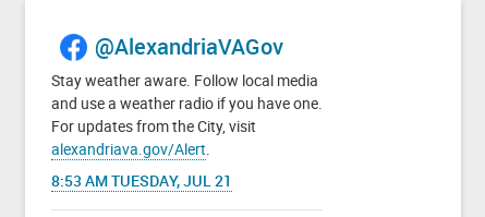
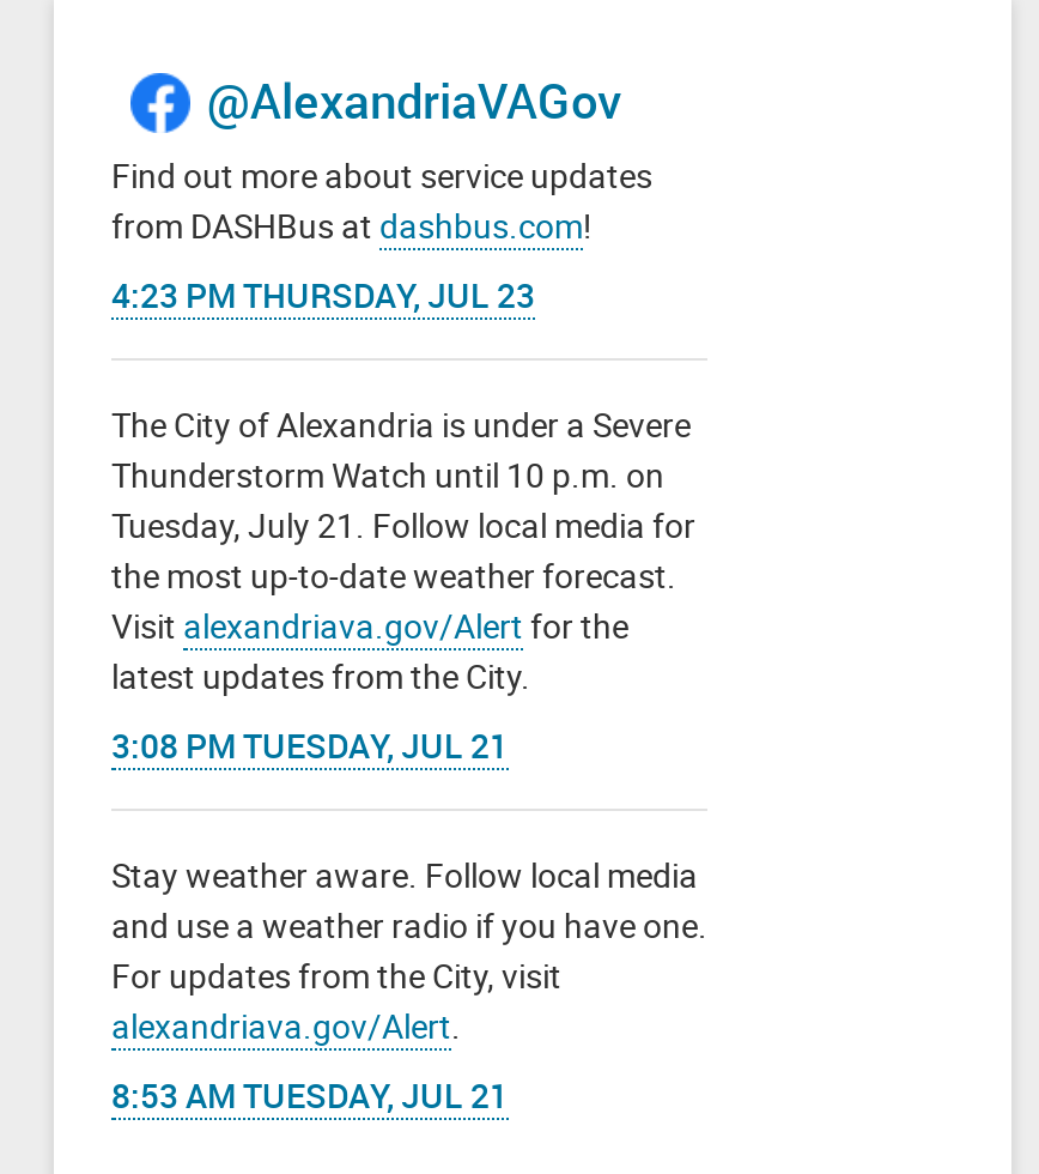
+ Find out more about service updates
+ from DASHBus at dashbus.com!
+ 4:23 PM THURSDAY, JUL 23
+ The City of Alexandria is under a Severe
+ Thunderstorm Watch until 10 p.m. on
+ Tuesday, July 21. Follow local media for
+ the most up-to-date weather forecast.
+ Visit alexandriava.gov/Alert for the
+ latest updates from the City.
+ 3:08 PM TUESDAY, JUL 21
